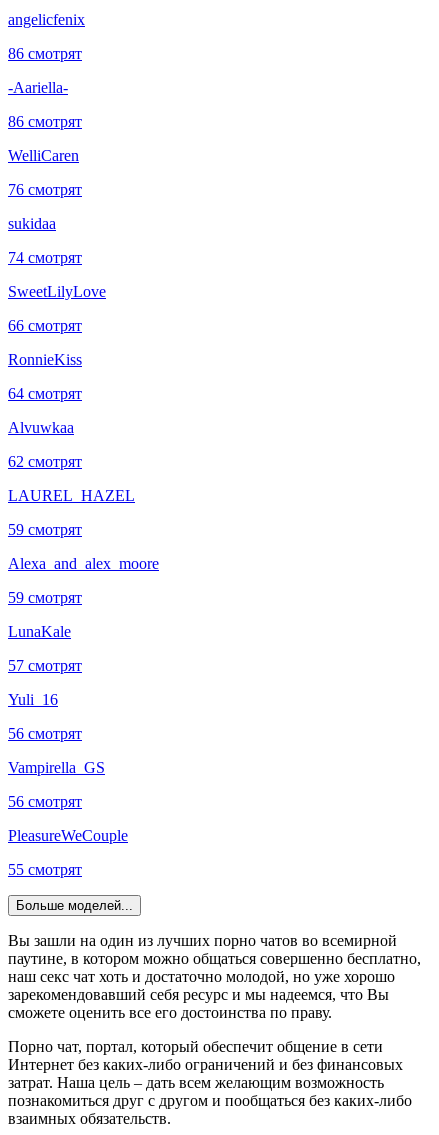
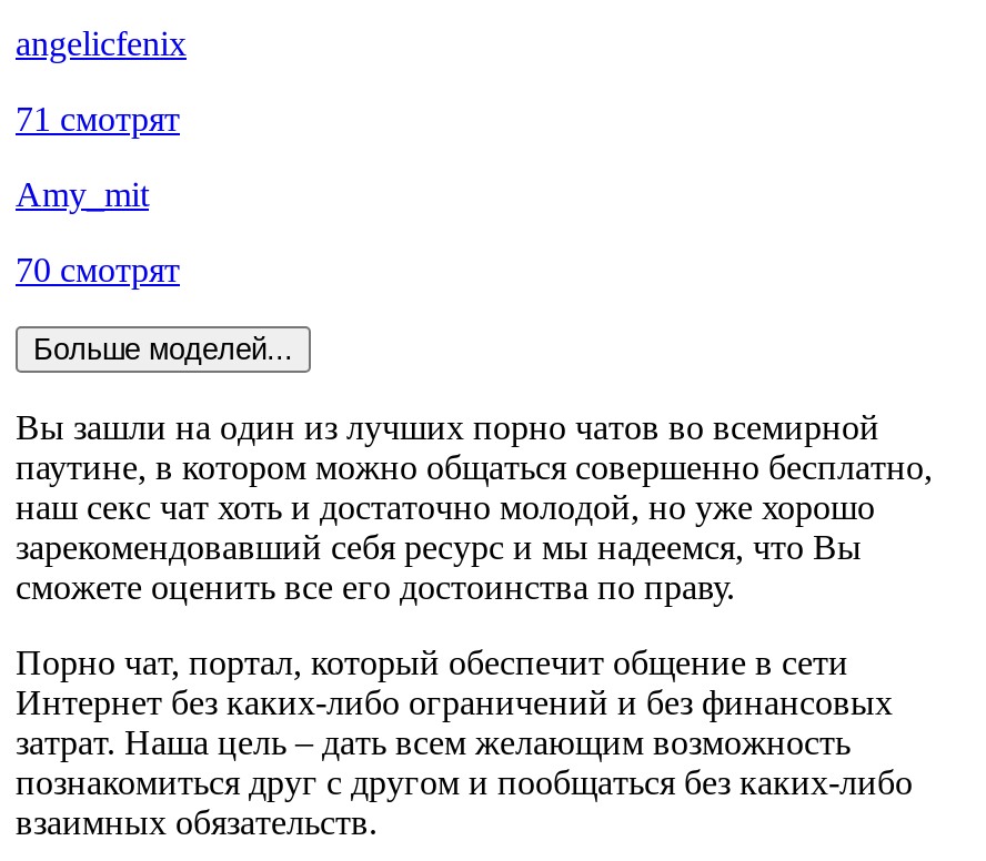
- 86 смотрят
- -Aariella-
- 86 смотрят
- WelliCaren
- 76 смотрят
- sukidaa
- 74 смотрят
- SweetLilyLove
- 66 смотрят
- RonnieKiss
- 64 смотрят
- Alvuwkaa
- 62 смотрят
- LAUREL_HAZEL
- 59 смотрят
- Alexa_and_alex_moore
- 59 смотрят
- LunaKale
- 57 смотрят
- Yuli_16
- 56 смотрят
- Vampirella_GS
- 56 смотрят
- PleasureWeCouple
- 55 смотрят
+ 71 смотрят
+ Amy_mit
+ 70 смотрят
